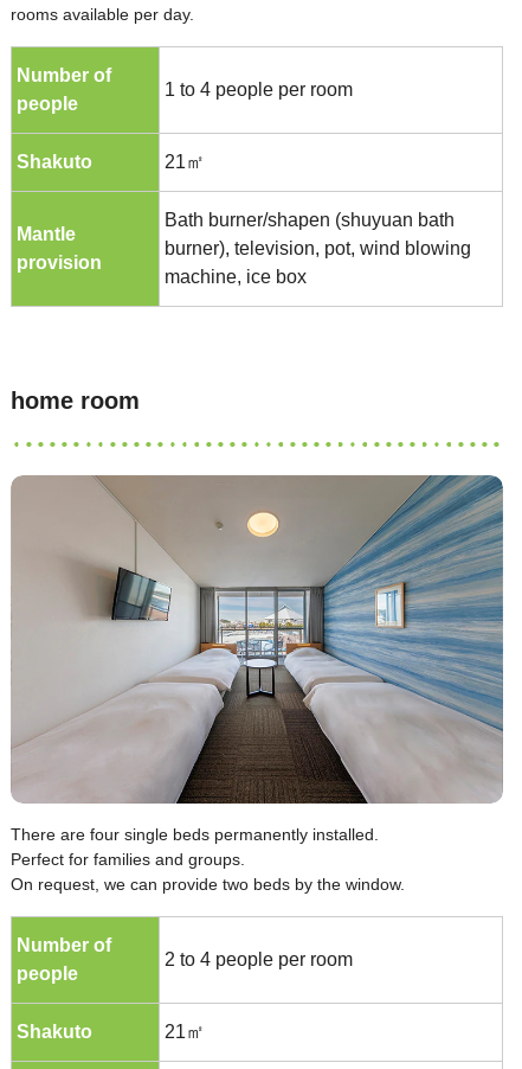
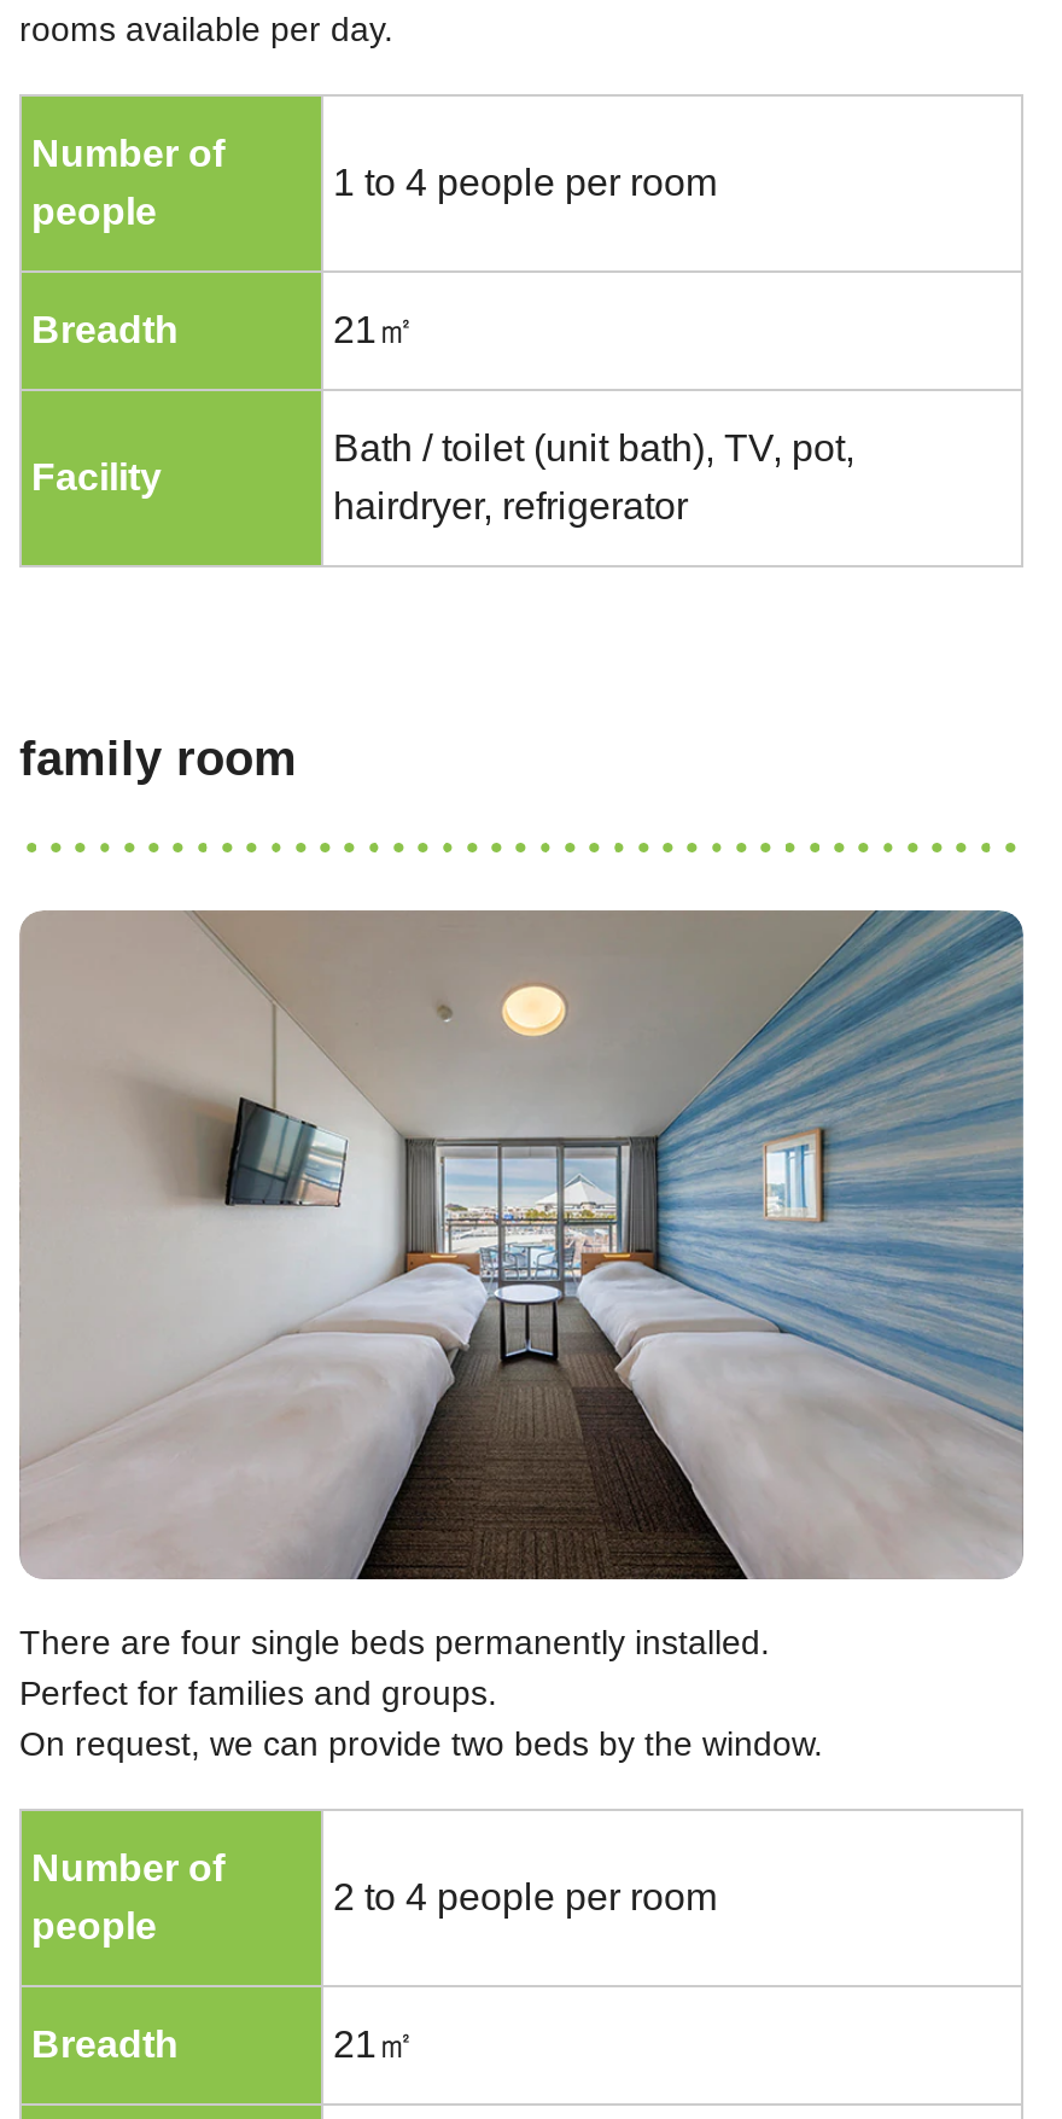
- Shakuto
+ Breadth

- Bath burner/shapen (shuyuan bath
- burner), television, pot, wind blowing
- machine, ice box
+ Bath / toilet (unit bath), TV, pot,
+ hairdryer, refrigerator

- Mantle
- provision
+ Facility

- home room
+ family room

- Shakuto
+ Breadth
